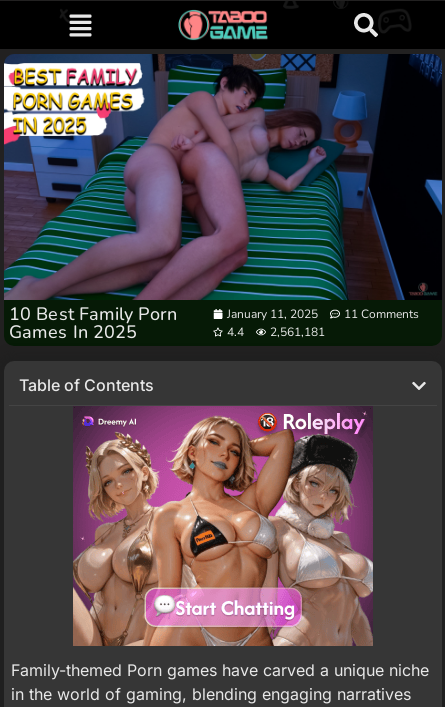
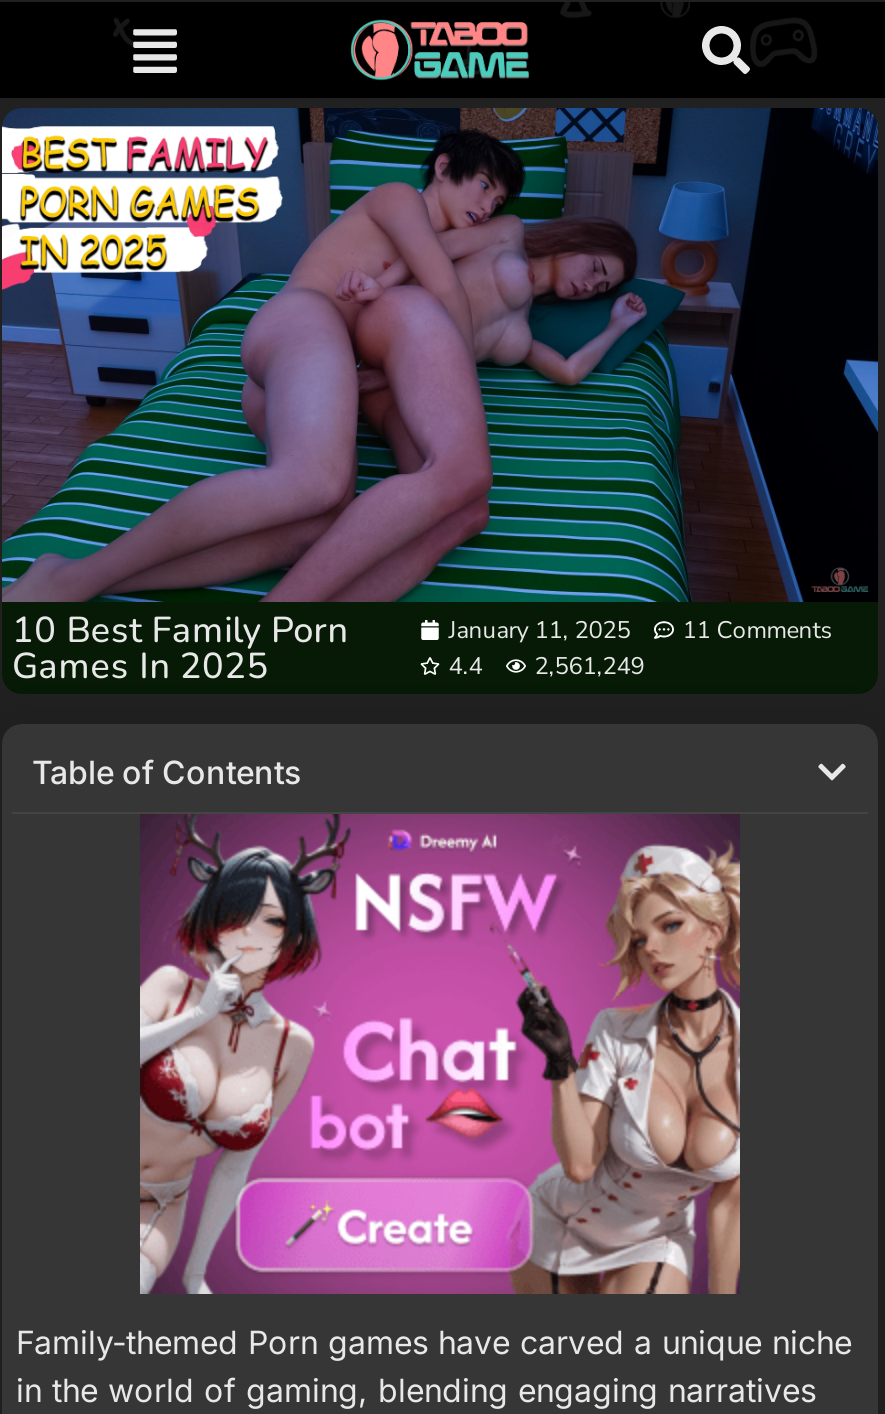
- 4.4 2,561,181
+ 4.4 2,561,249

- [image]
+ [image]
